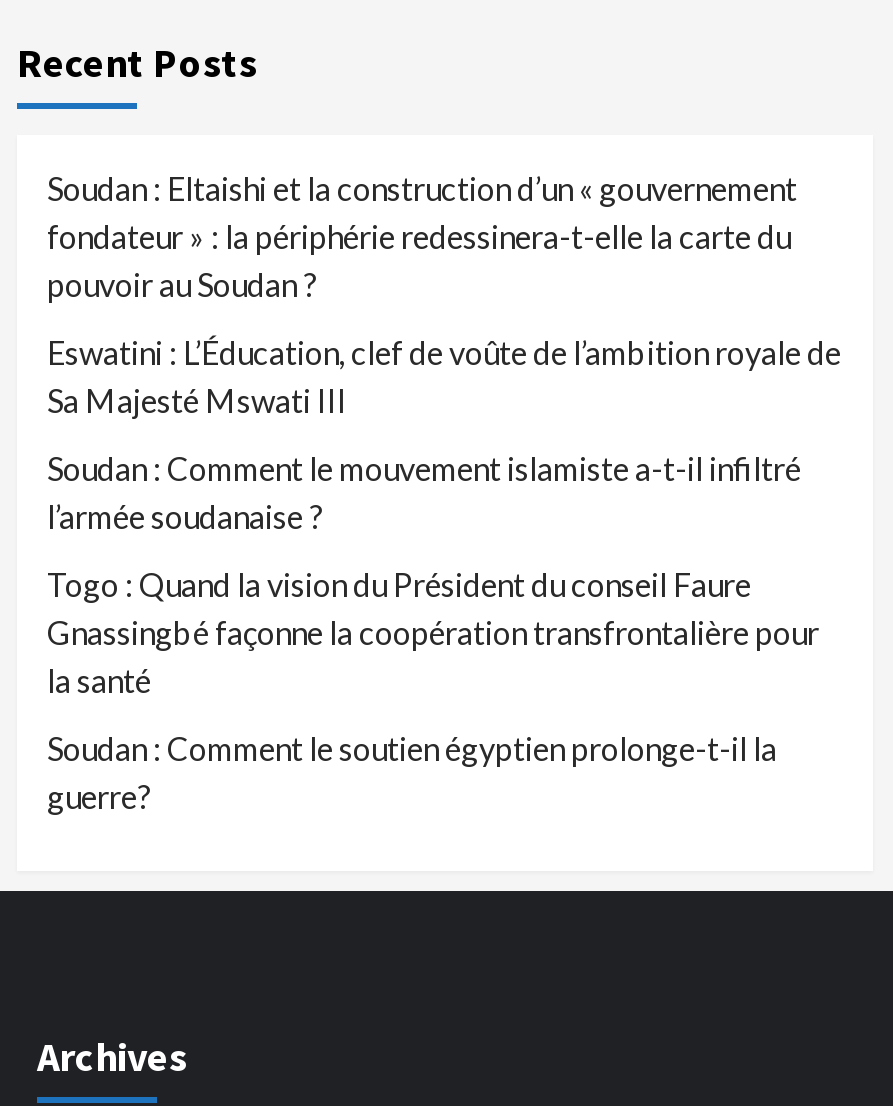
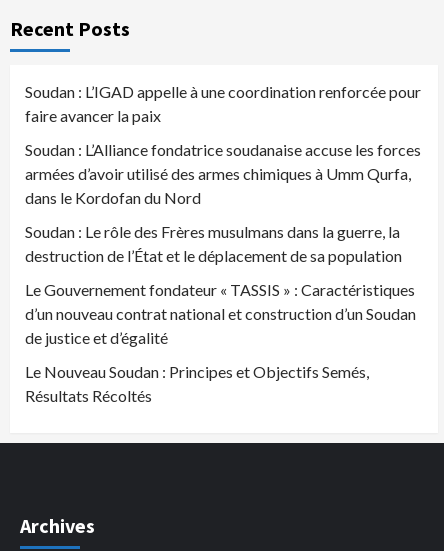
- Soudan : Eltaishi et la construction d’un « gouvernement
- fondateur » : la périphérie redessinera-t-elle la carte du
- pouvoir au Soudan ?
+ Soudan : L’IGAD appelle à une coordination renforcée pour
+ faire avancer la paix

- Eswatini : L’Éducation, clef de voûte de l’ambition royale de
- Sa Majesté Mswati III
+ Soudan : L’Alliance fondatrice soudanaise accuse les forces
+ armées d’avoir utilisé des armes chimiques à Umm Qurfa,
+ dans le Kordofan du Nord

- Soudan : Comment le mouvement islamiste a-t-il infiltré
- l’armée soudanaise ?
+ Soudan : Le rôle des Frères musulmans dans la guerre, la
+ destruction de l’État et le déplacement de sa population

- Togo : Quand la vision du Président du conseil Faure
- Gnassingbé façonne la coopération transfrontalière pour
- la santé
+ Le Gouvernement fondateur « TASSIS » : Caractéristiques
+ d’un nouveau contrat national et construction d’un Soudan
+ de justice et d’égalité

- Soudan : Comment le soutien égyptien prolonge-t-il la
- guerre?
+ Le Nouveau Soudan : Principes et Objectifs Semés,
+ Résultats Récoltés
